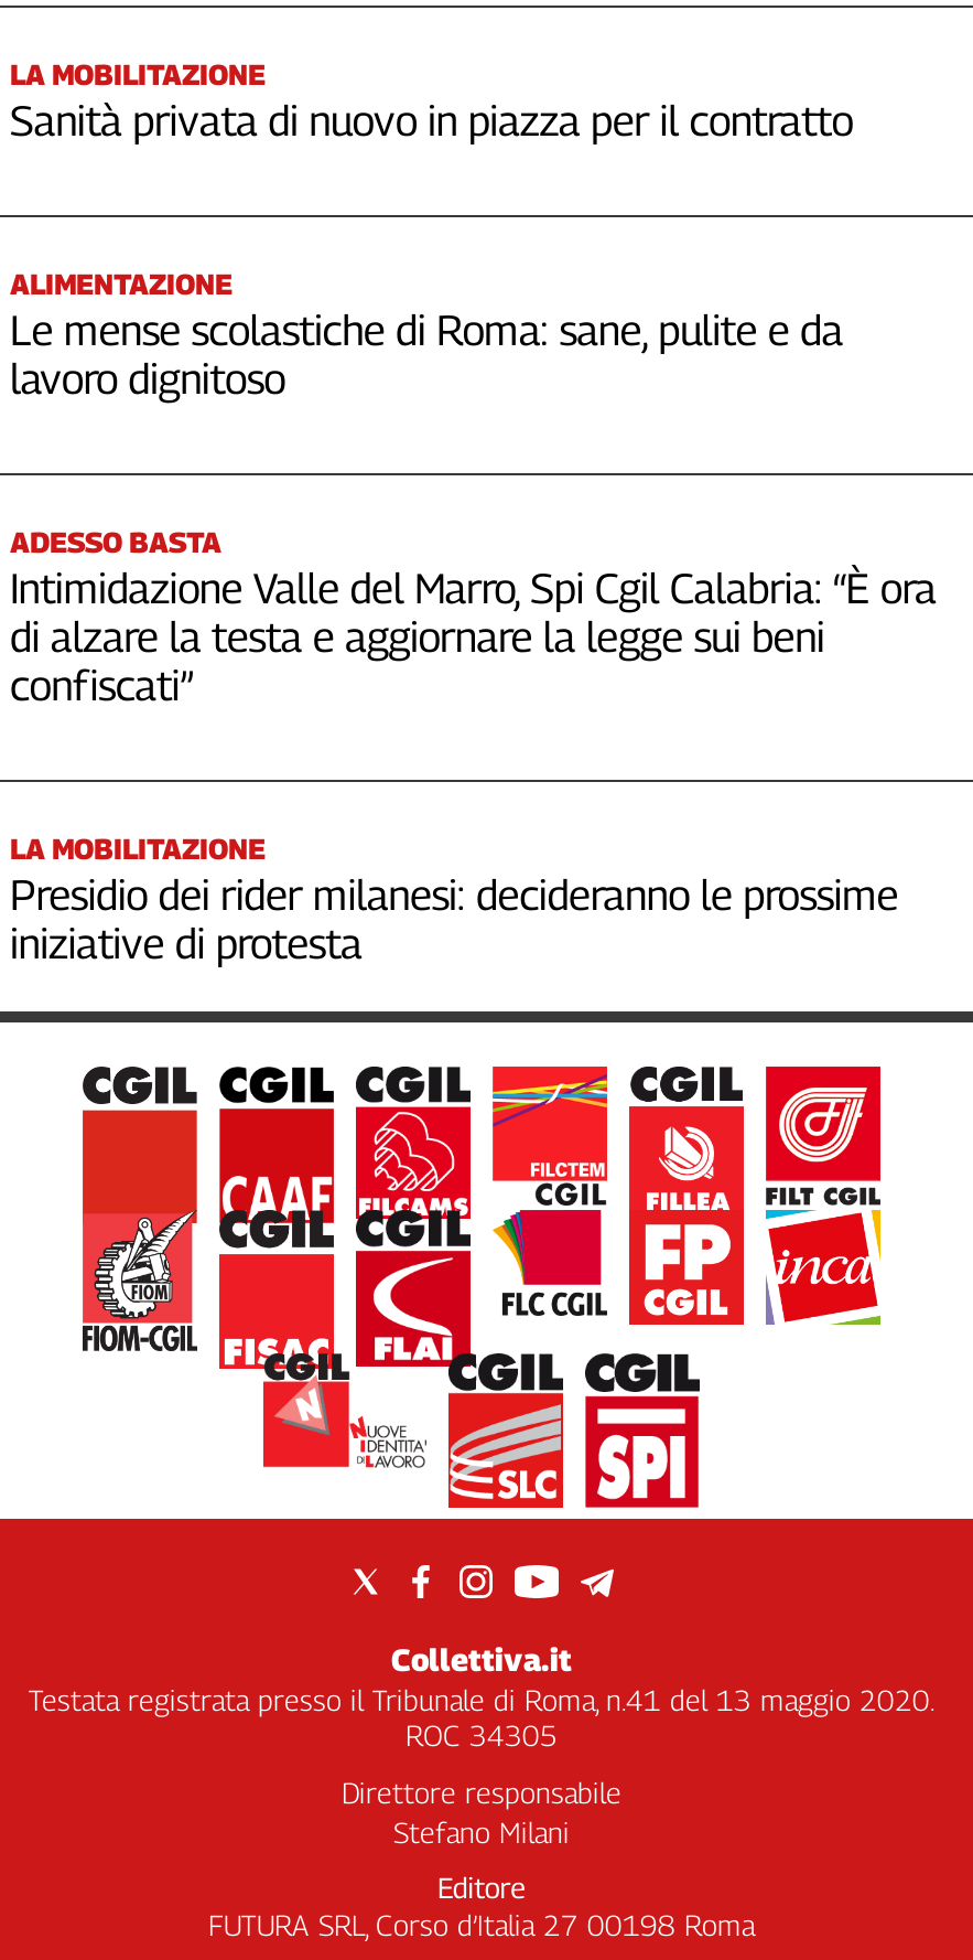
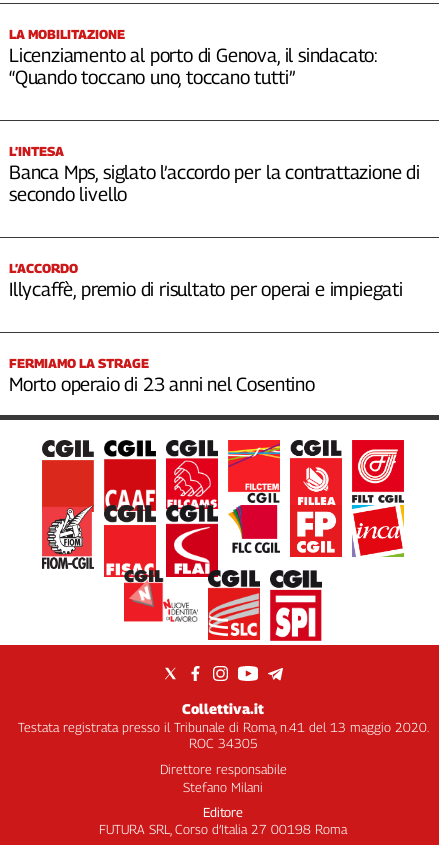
- Sanità privata di nuovo in piazza per il contratto
+ Licenziamento al porto di Genova, il sindacato:
+ “Quando toccano uno, toccano tutti”

- ALIMENTAZIONE
- Le mense scolastiche di Roma: sane, pulite e da
- lavoro dignitoso
+ L’INTESA
+ Banca Mps, siglato l’accordo per la contrattazione di
+ secondo livello

- ADESSO BASTA
- Intimidazione Valle del Marro, Spi Cgil Calabria: “È ora
- di alzare la testa e aggiornare la legge sui beni
- confiscati”
+ L’ACCORDO
+ Illycaffè, premio di risultato per operai e impiegati

- LA MOBILITAZIONE
- Presidio dei rider milanesi: decideranno le prossime
- iniziative di protesta
+ FERMIAMO LA STRAGE
+ Morto operaio di 23 anni nel Cosentino
